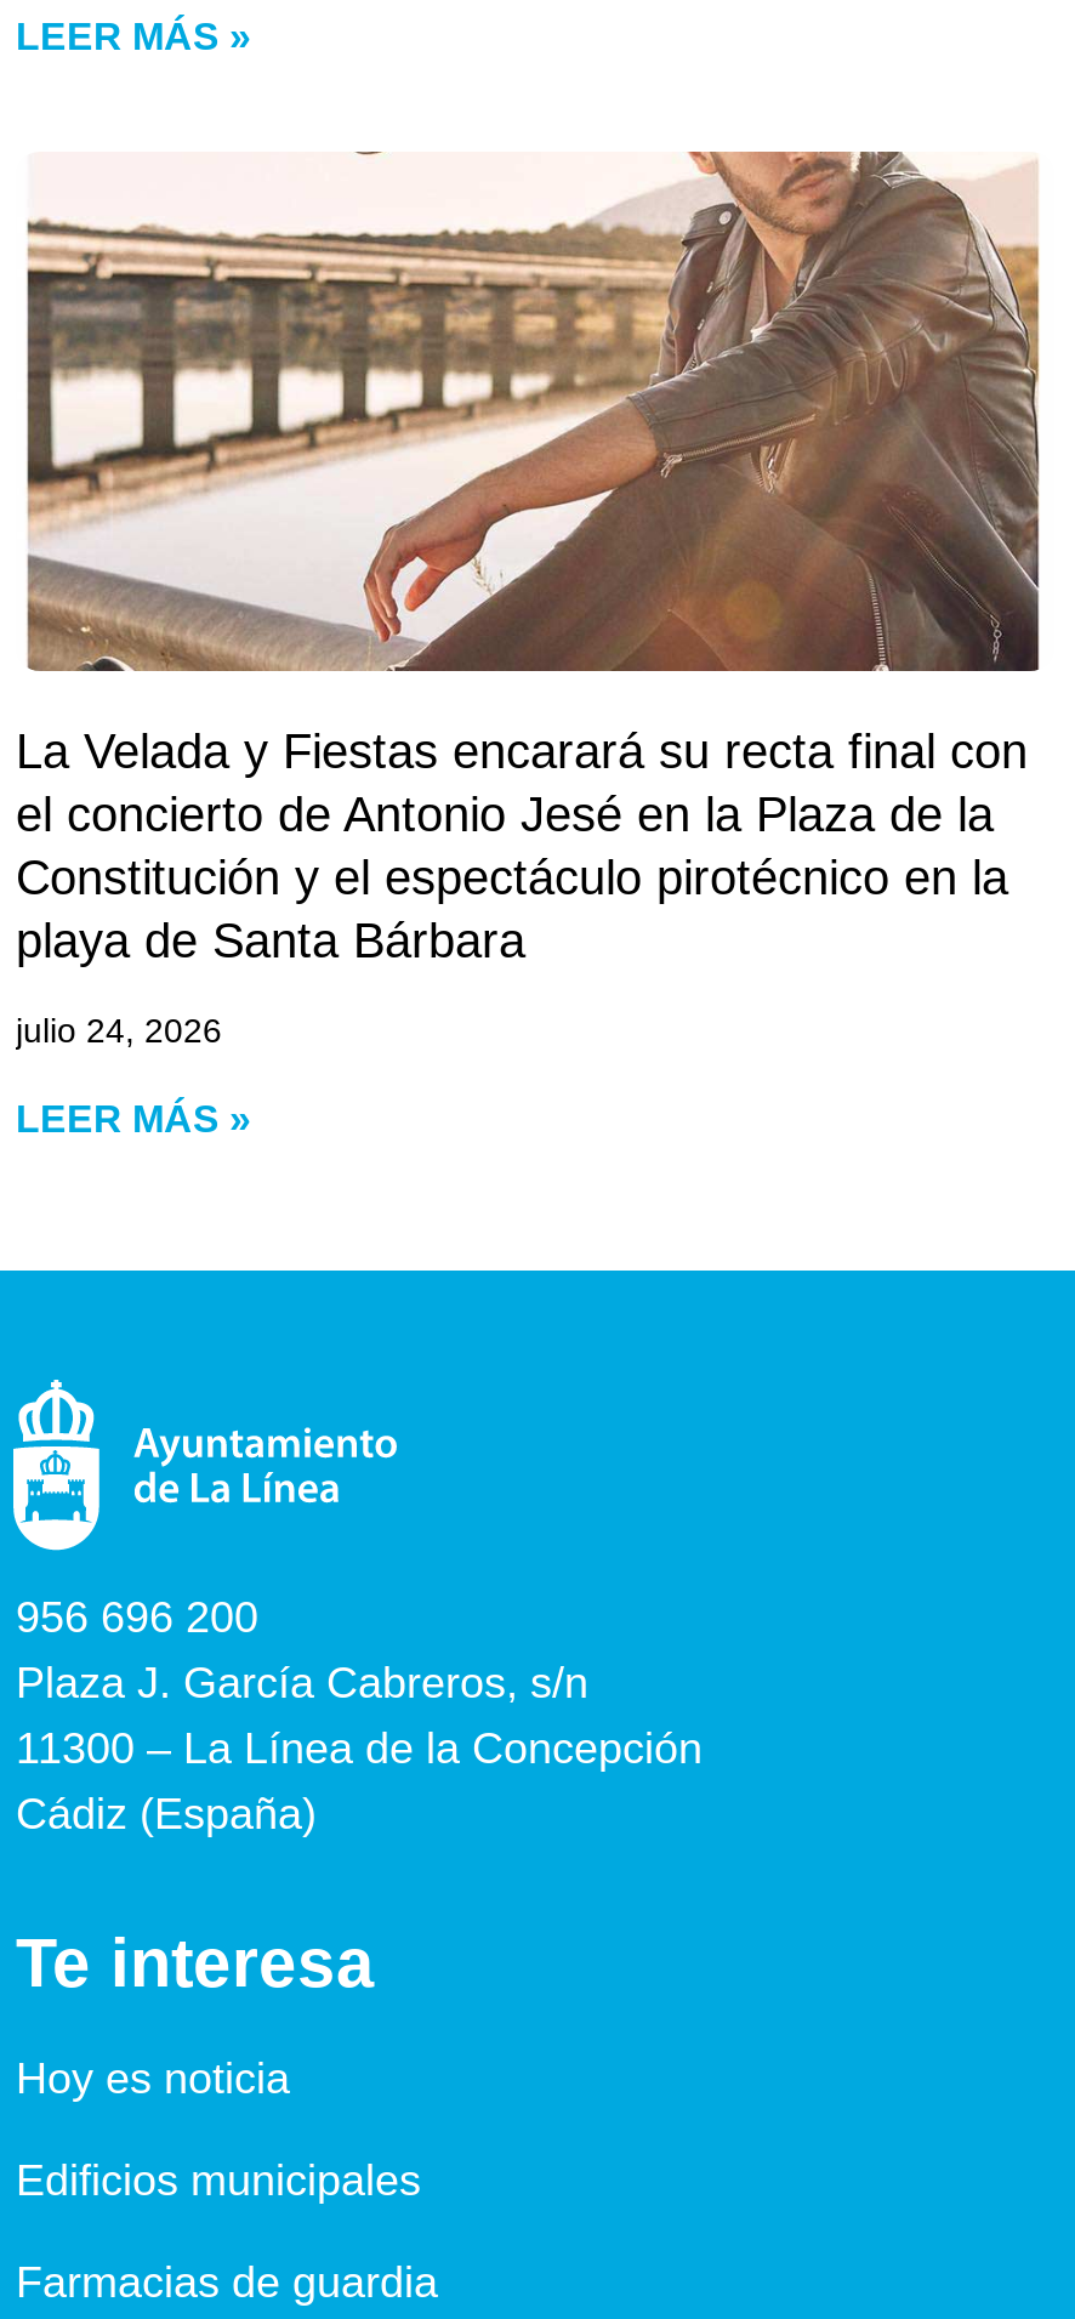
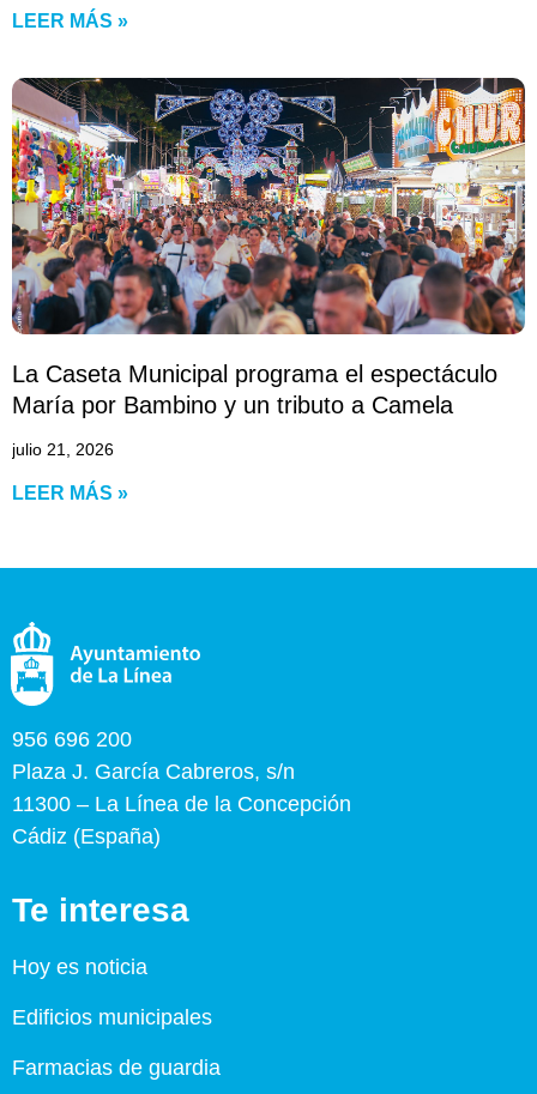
- [image]
+ [image]

- La Velada y Fiestas encarará su recta final con
- el concierto de Antonio Jesé en la Plaza de la
- Constitución y el espectáculo pirotécnico en la
- playa de Santa Bárbara
+ La Caseta Municipal programa el espectáculo
+ María por Bambino y un tributo a Camela

- julio 24, 2026
+ julio 21, 2026
